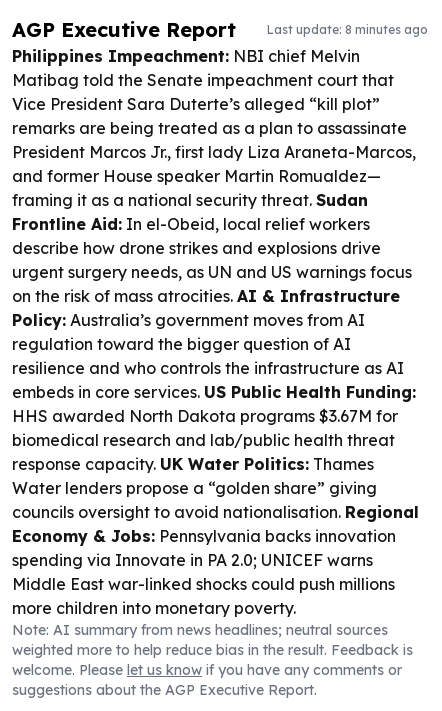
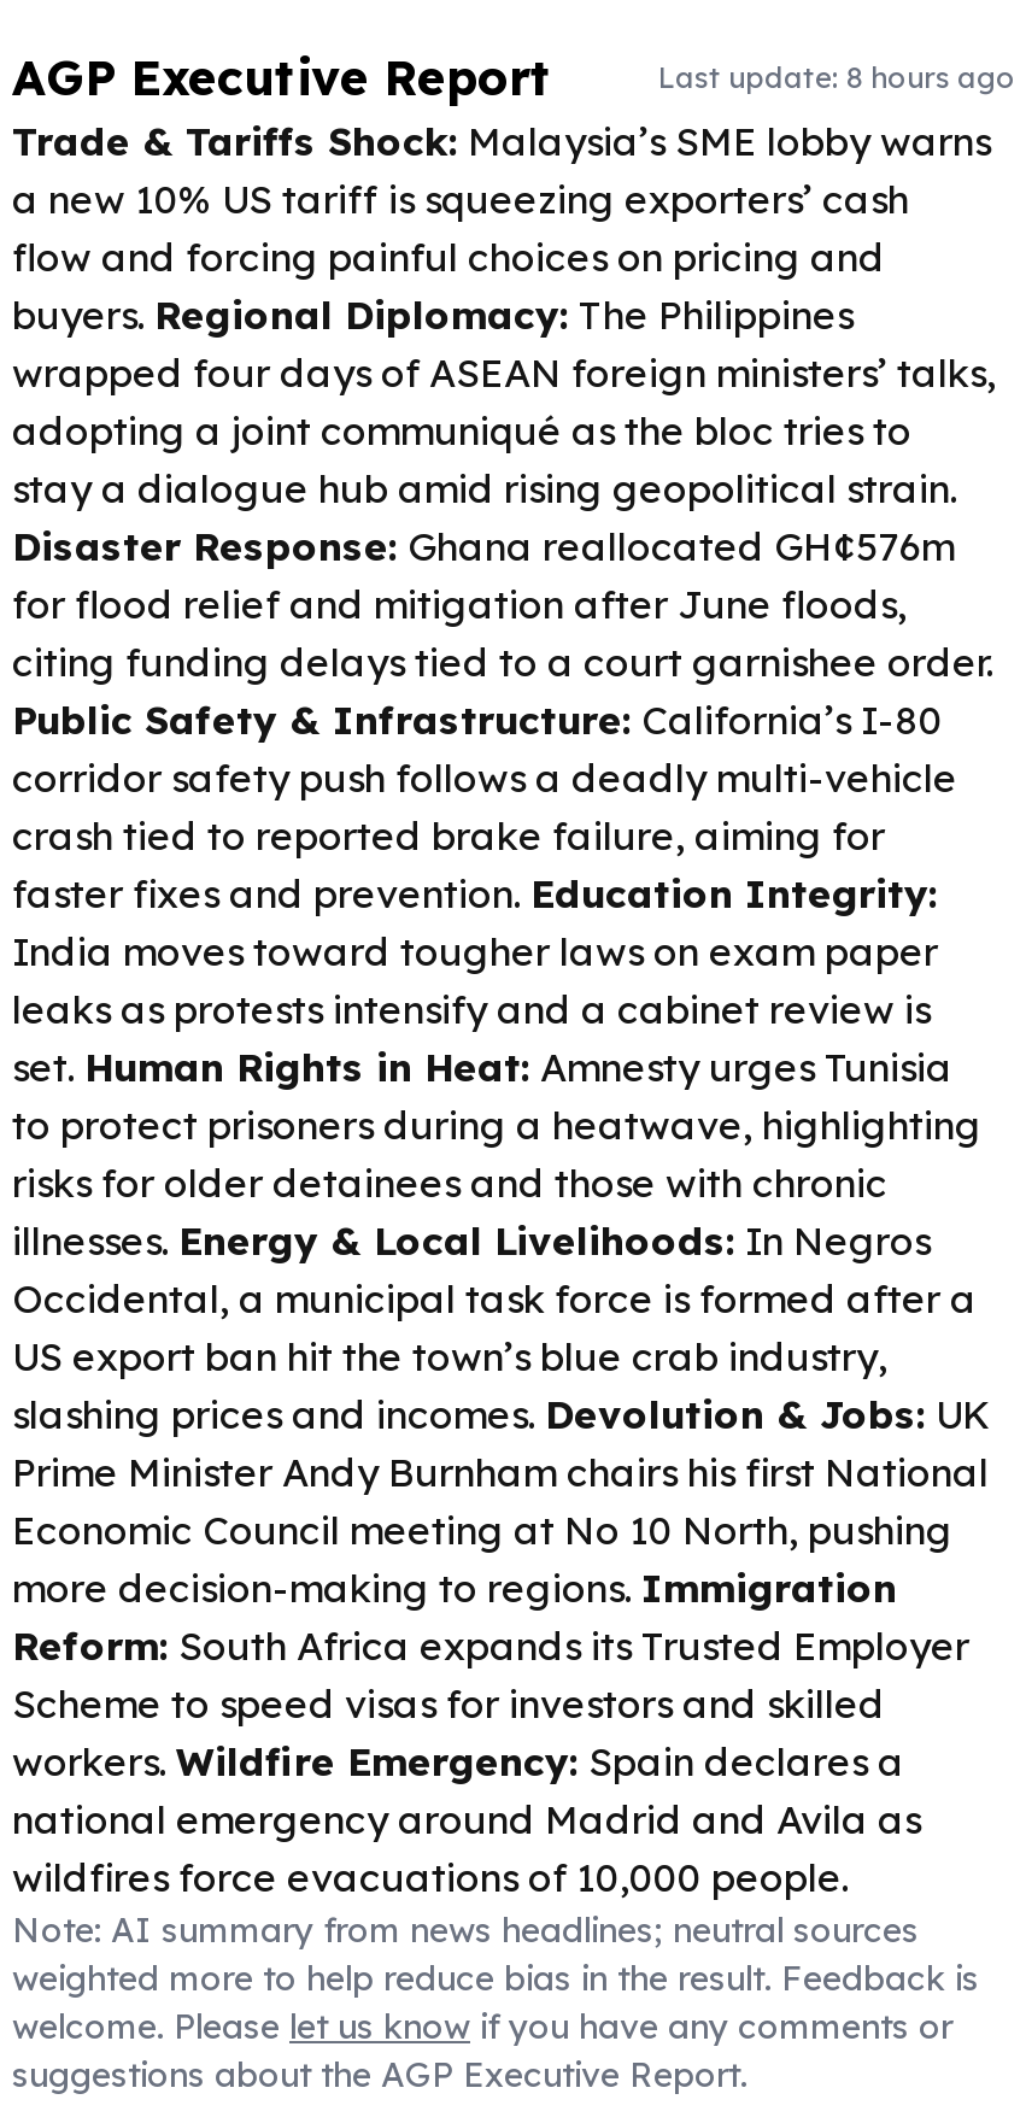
- Last update: 8 minutes ago
- Philippines Impeachment: NBI chief Melvin
- Matibag told the Senate impeachment court that
- Vice President Sara Duterte’s alleged “kill plot”
- remarks are being treated as a plan to assassinate
- President Marcos Jr., first lady Liza Araneta-Marcos,
- and former House speaker Martin Romualdez—
- framing it as a national security threat. Sudan
- Frontline Aid: In el-Obeid, local relief workers
- describe how drone strikes and explosions drive
- urgent surgery needs, as UN and US warnings focus
- on the risk of mass atrocities. AI & Infrastructure
- Policy: Australia’s government moves from AI
- regulation toward the bigger question of AI
- resilience and who controls the infrastructure as AI
- embeds in core services. US Public Health Funding:
- HHS awarded North Dakota programs $3.67M for
- biomedical research and lab/public health threat
- response capacity. UK Water Politics: Thames
- Water lenders propose a “golden share” giving
- councils oversight to avoid nationalisation. Regional
- Economy & Jobs: Pennsylvania backs innovation
- spending via Innovate in PA 2.0; UNICEF warns
- Middle East war-linked shocks could push millions
- more children into monetary poverty.
+ Last update: 8 hours ago
+ Trade & Tariffs Shock: Malaysia’s SME lobby warns
+ a new 10% US tariff is squeezing exporters’ cash
+ flow and forcing painful choices on pricing and
+ buyers. Regional Diplomacy: The Philippines
+ wrapped four days of ASEAN foreign ministers’ talks,
+ adopting a joint communiqué as the bloc tries to
+ stay a dialogue hub amid rising geopolitical strain.
+ Disaster Response: Ghana reallocated GH¢576m
+ for flood relief and mitigation after June floods,
+ citing funding delays tied to a court garnishee order.
+ Public Safety & Infrastructure: California’s I-80
+ corridor safety push follows a deadly multi-vehicle
+ crash tied to reported brake failure, aiming for
+ faster fixes and prevention. Education Integrity:
+ India moves toward tougher laws on exam paper
+ leaks as protests intensify and a cabinet review is
+ set. Human Rights in Heat: Amnesty urges Tunisia
+ to protect prisoners during a heatwave, highlighting
+ risks for older detainees and those with chronic
+ illnesses. Energy & Local Livelihoods: In Negros
+ Occidental, a municipal task force is formed after a
+ US export ban hit the town’s blue crab industry,
+ slashing prices and incomes. Devolution & Jobs: UK
+ Prime Minister Andy Burnham chairs his first National
+ Economic Council meeting at No 10 North, pushing
+ more decision-making to regions. Immigration
+ Reform: South Africa expands its Trusted Employer
+ Scheme to speed visas for investors and skilled
+ workers. Wildfire Emergency: Spain declares a
+ national emergency around Madrid and Avila as
+ wildfires force evacuations of 10,000 people.
